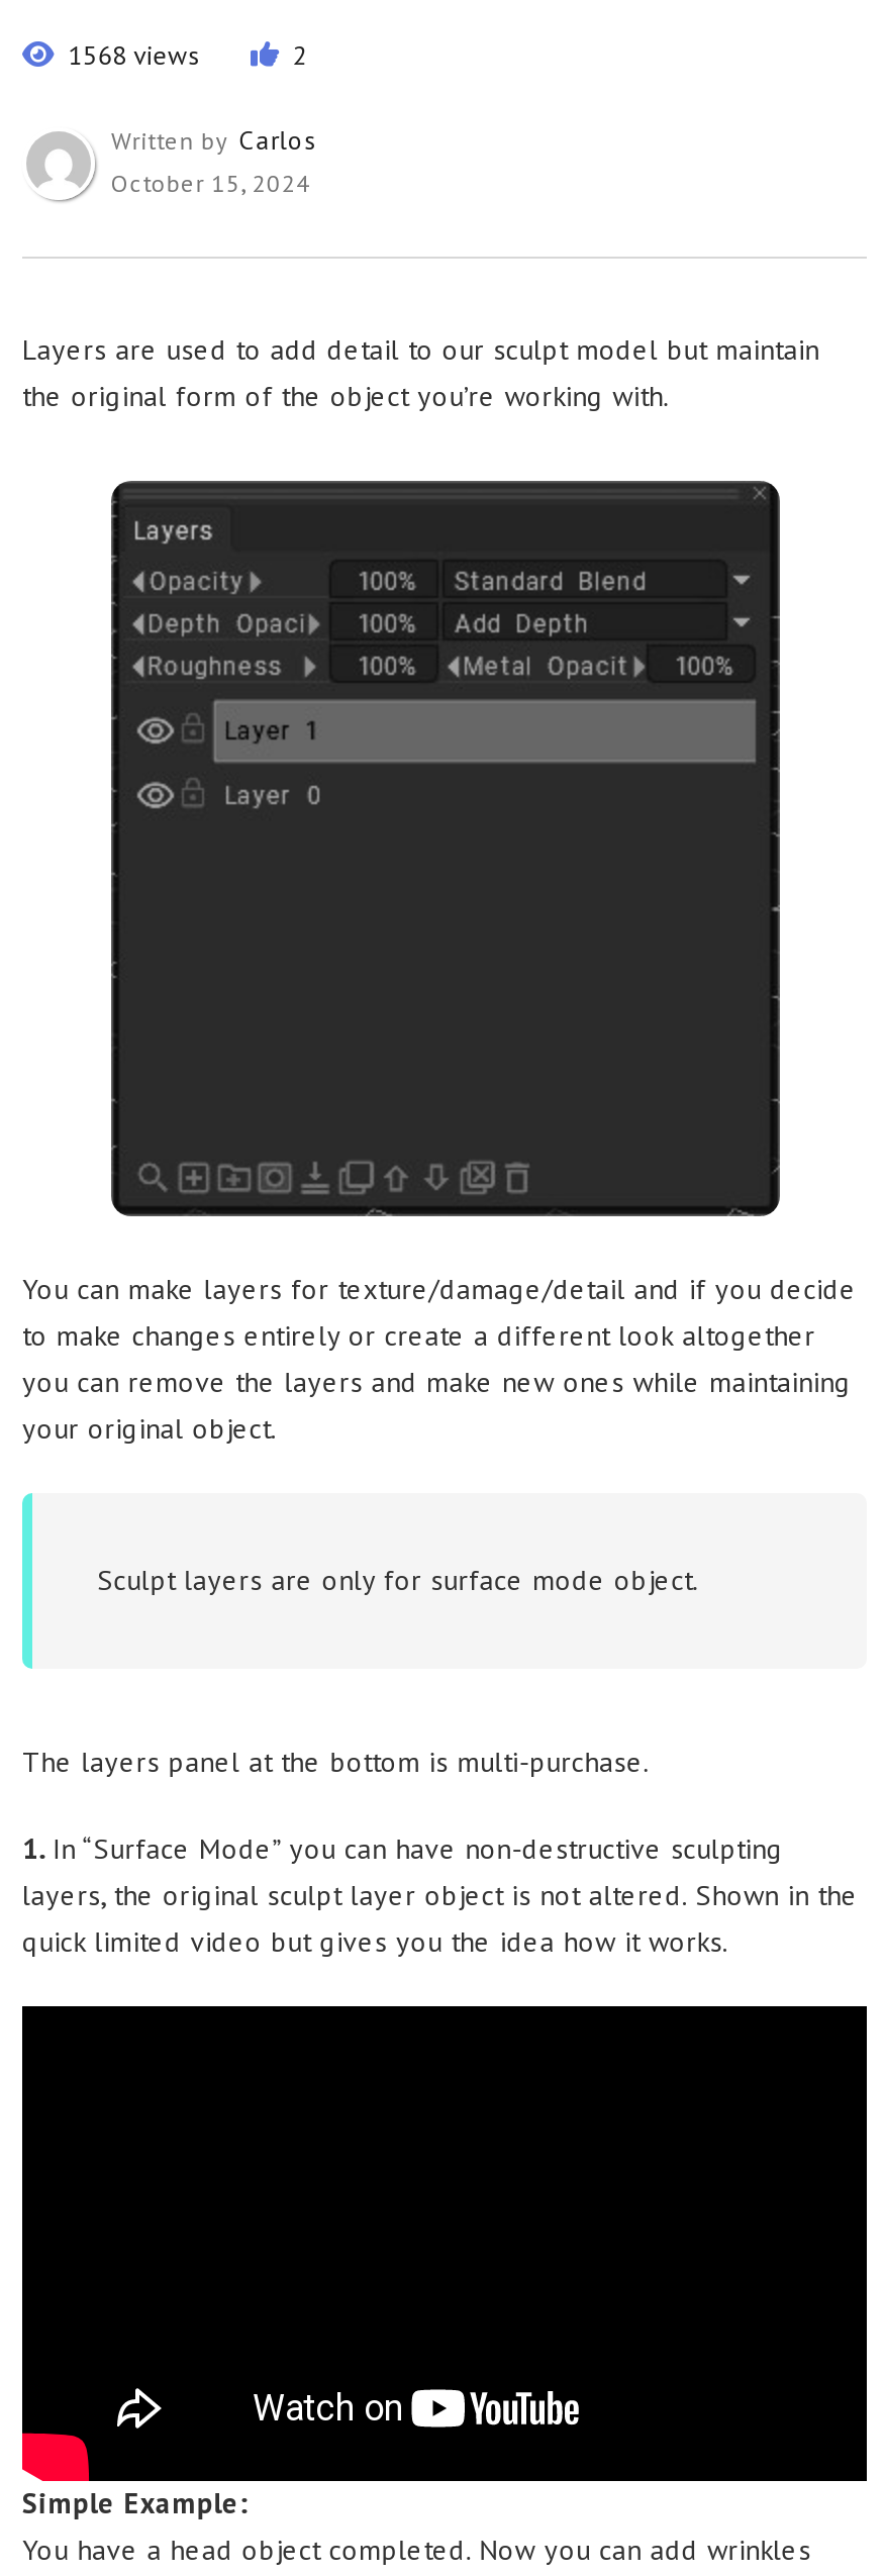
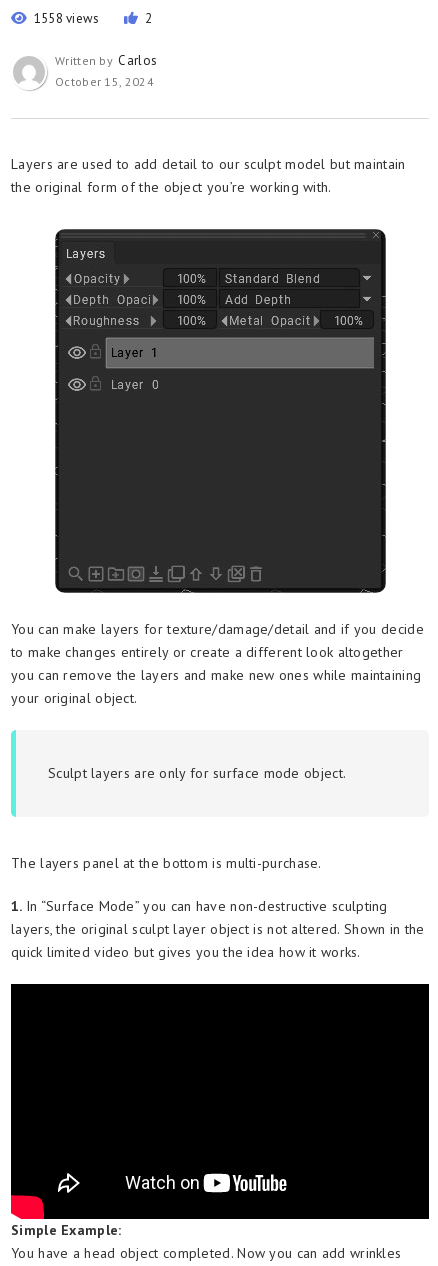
- 1568 views
+ 1558 views
